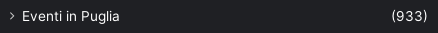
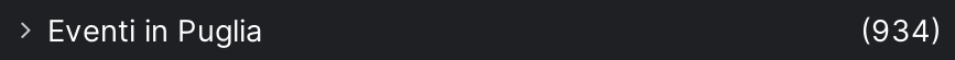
- (933)
+ (934)
